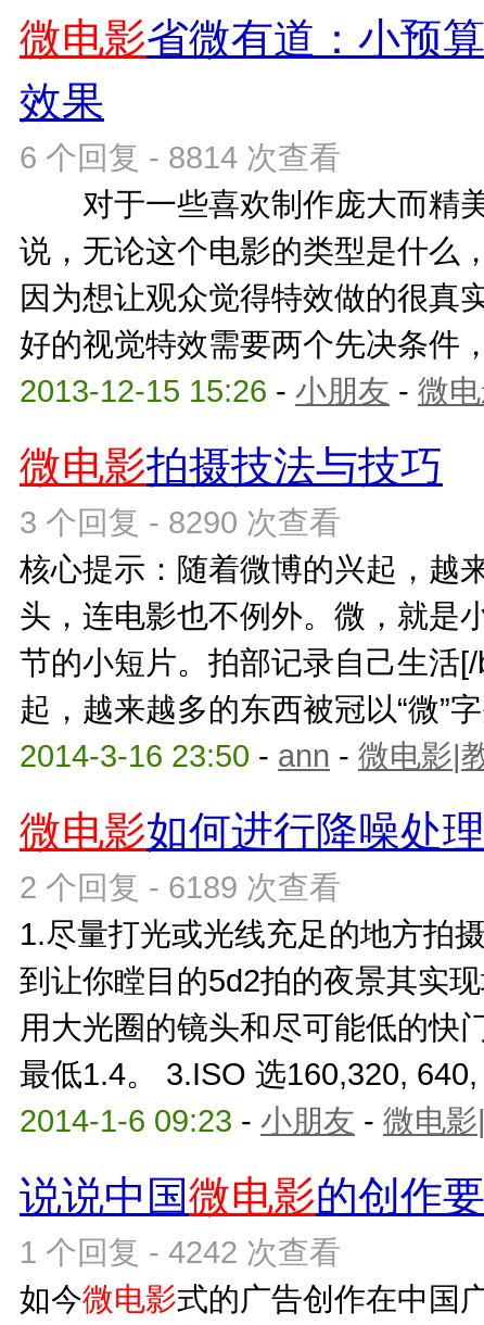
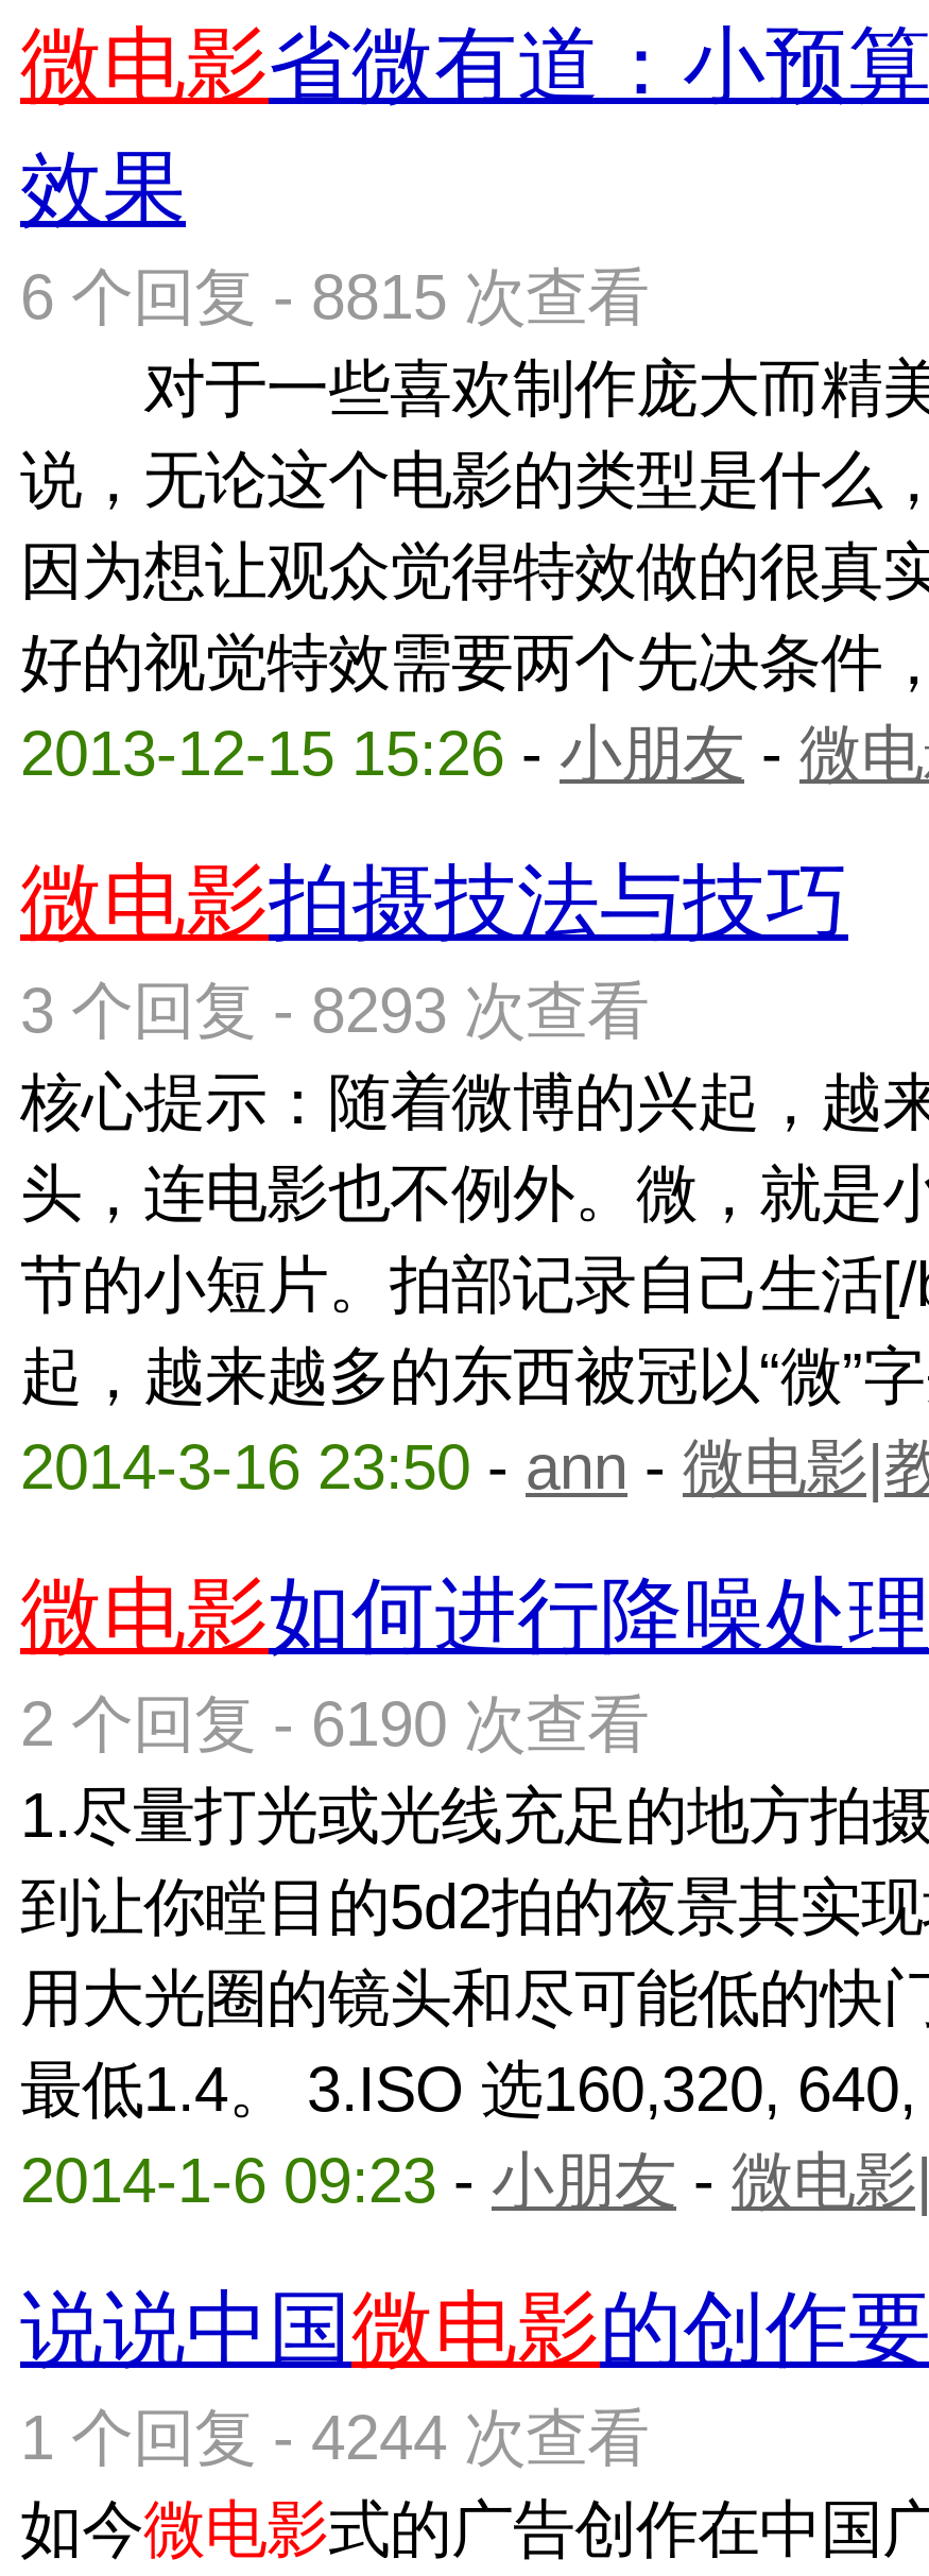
- 6 个回复 - 8814 次查看
+ 6 个回复 - 8815 次查看

- 3 个回复 - 8290 次查看
+ 3 个回复 - 8293 次查看

- 2 个回复 - 6189 次查看
+ 2 个回复 - 6190 次查看

- 1 个回复 - 4242 次查看
+ 1 个回复 - 4244 次查看
